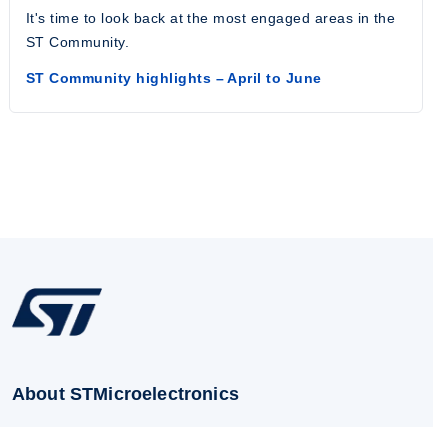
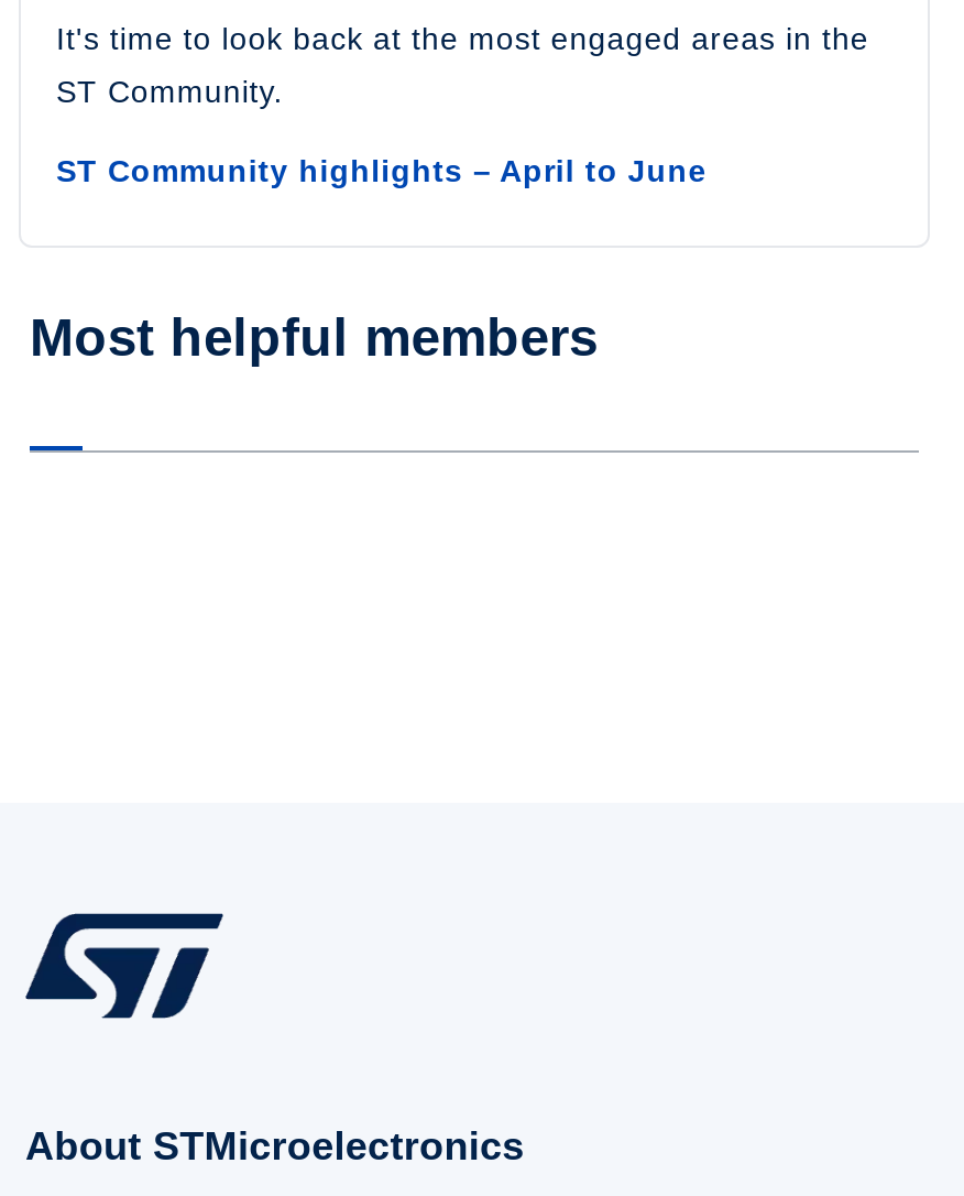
+ Most helpful members
